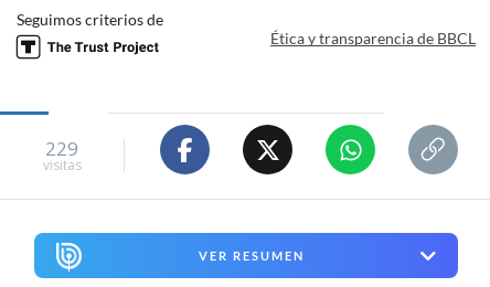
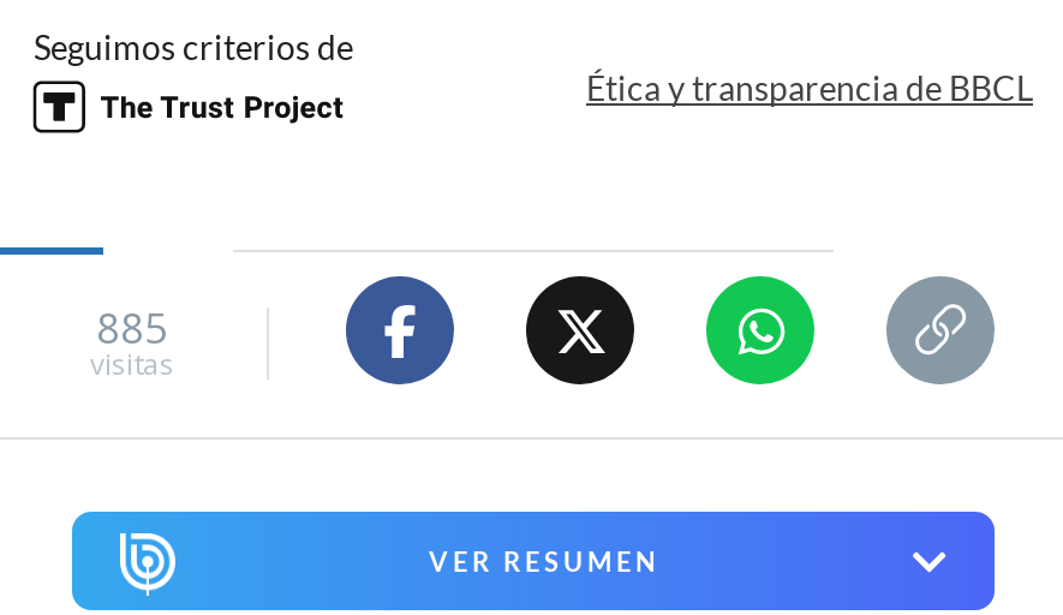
- 229
+ 885
